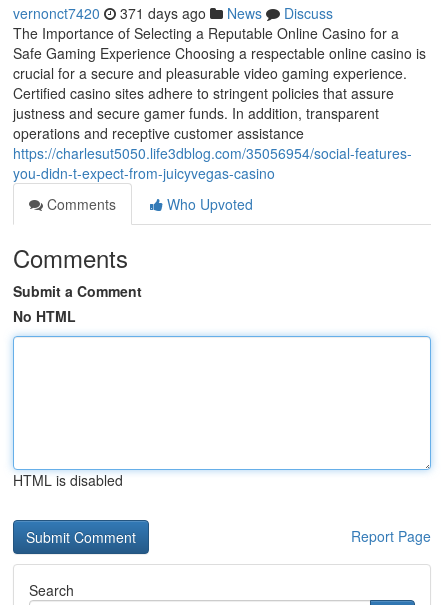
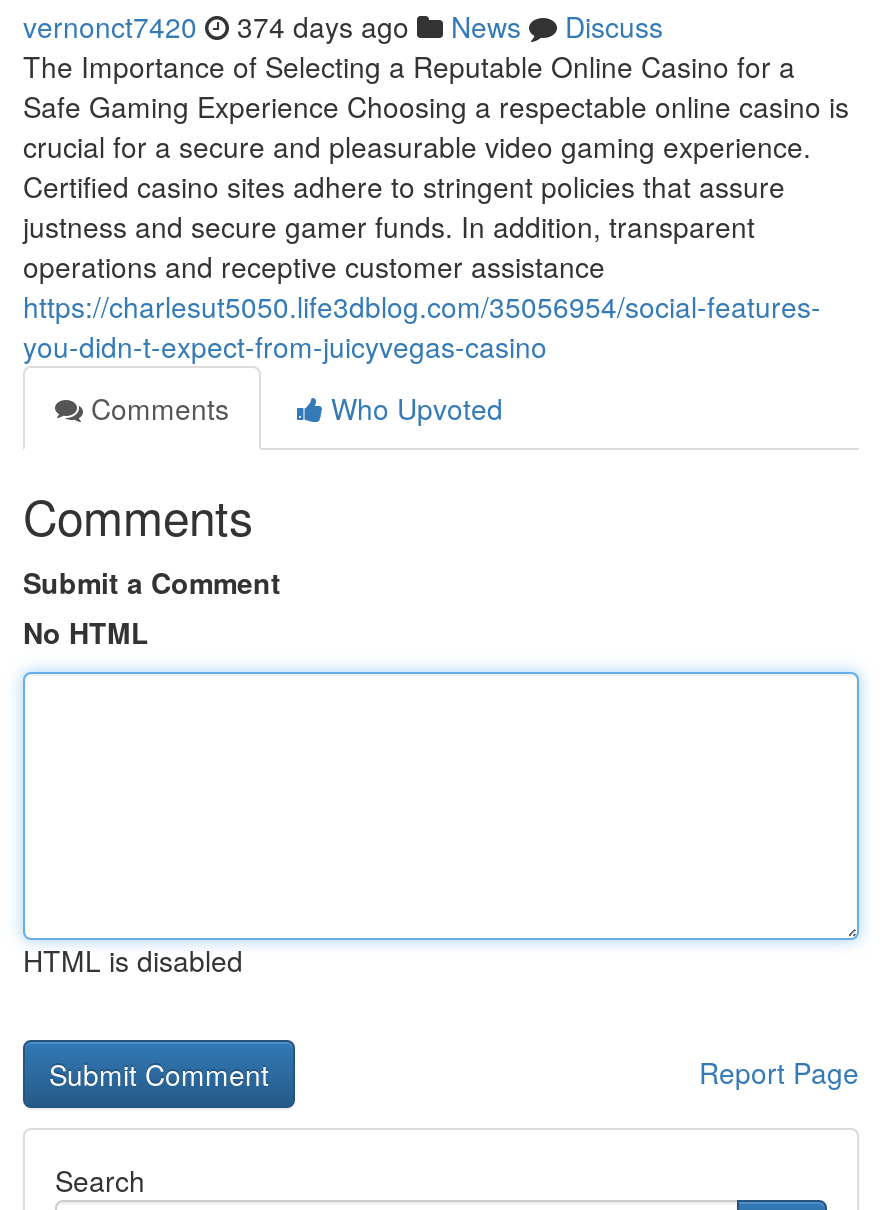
- vernonct7420 371 days ago News Discuss
+ vernonct7420 374 days ago News Discuss
